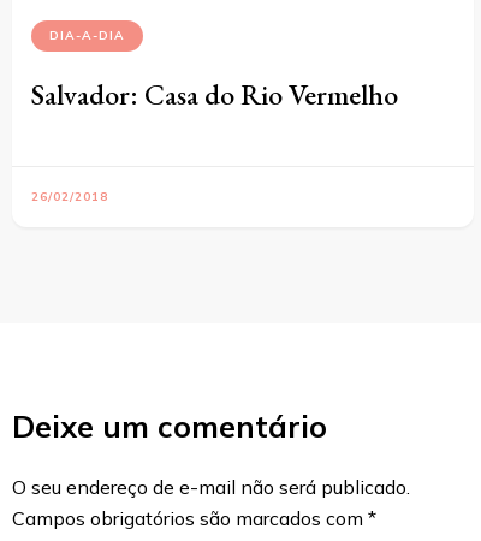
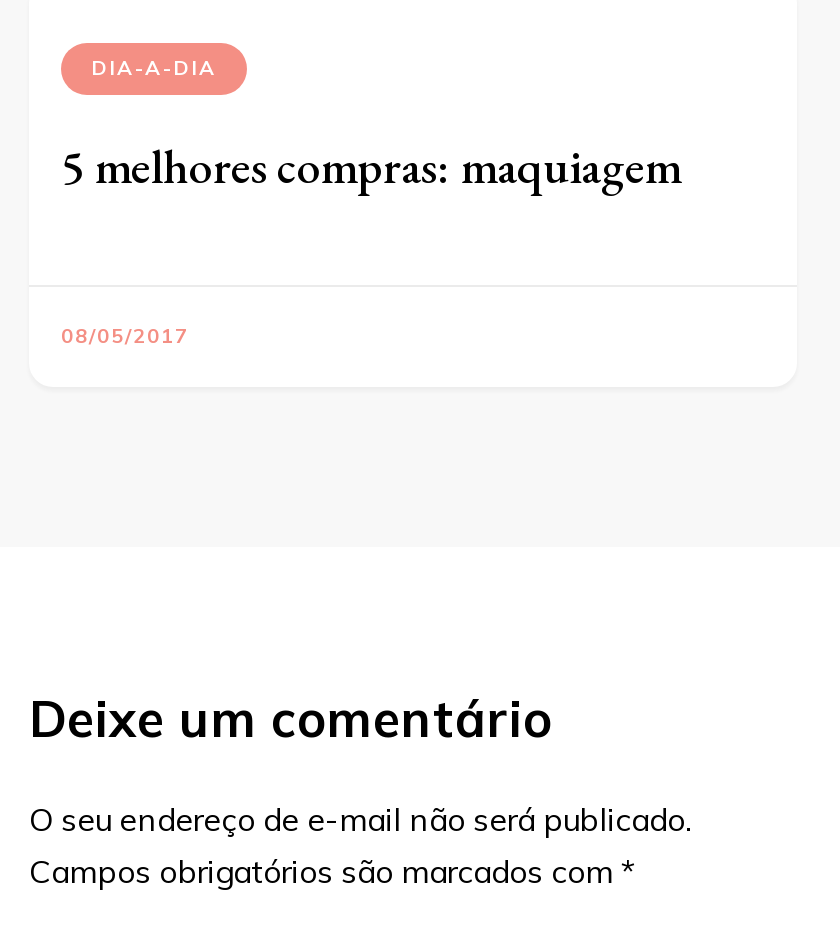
- Salvador: Casa do Rio Vermelho
+ 5 melhores compras: maquiagem

- 26/02/2018
+ 08/05/2017
